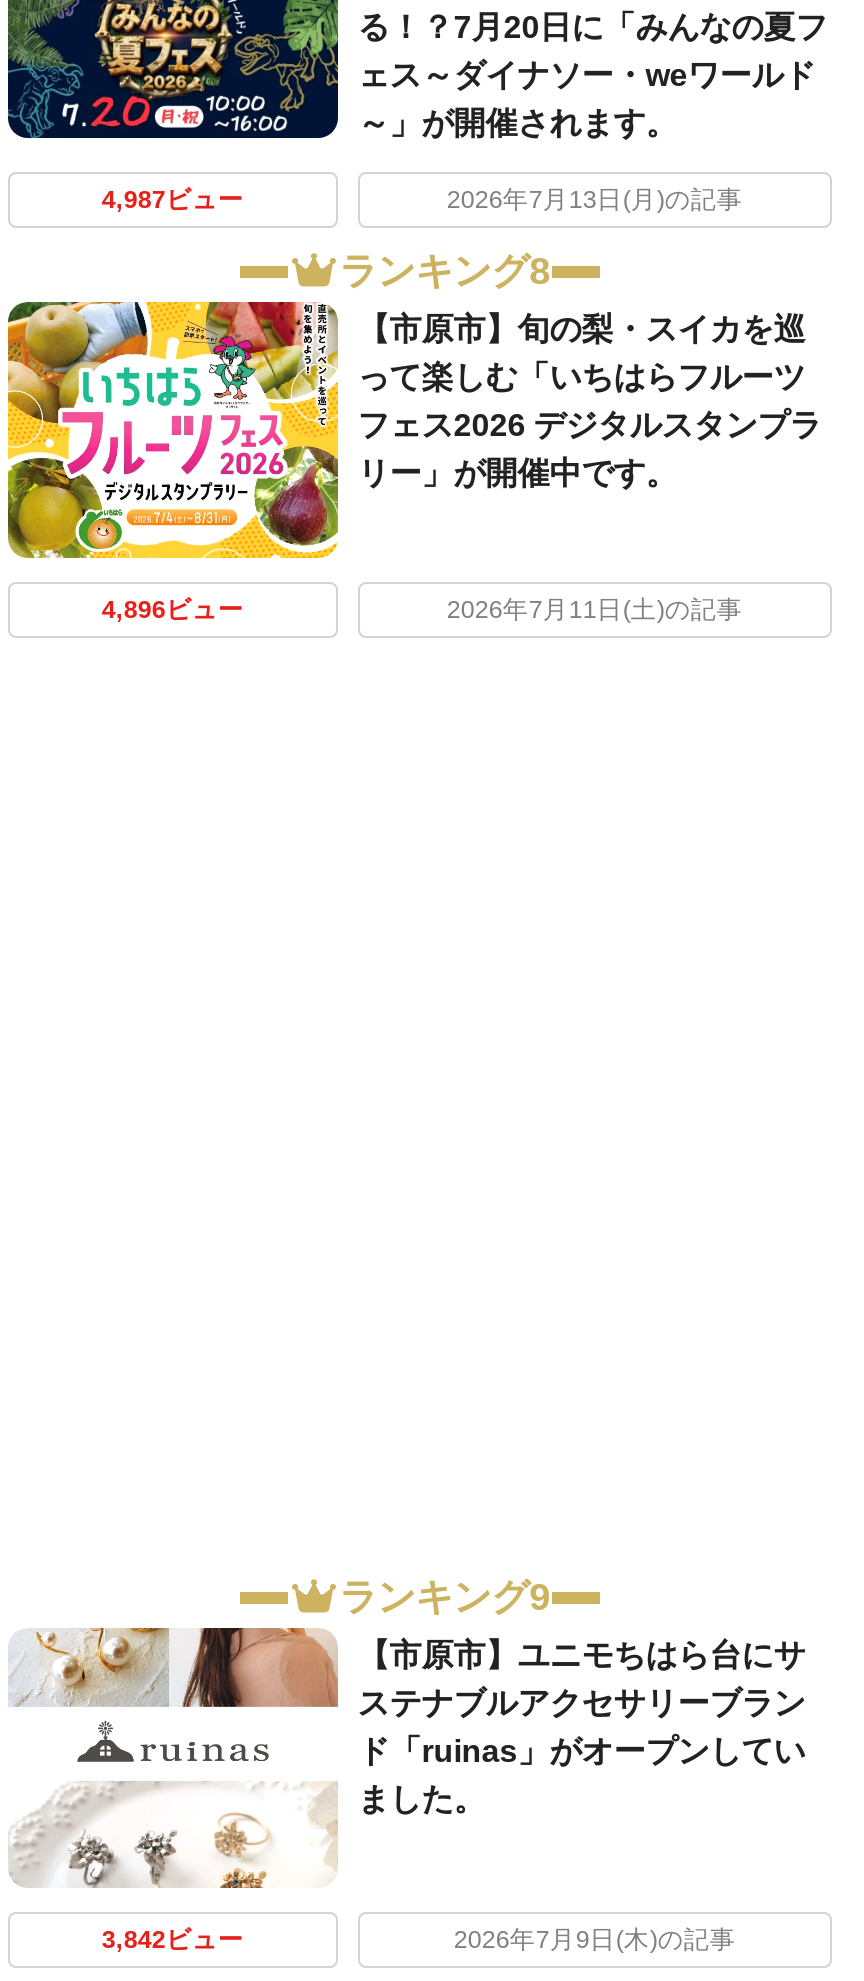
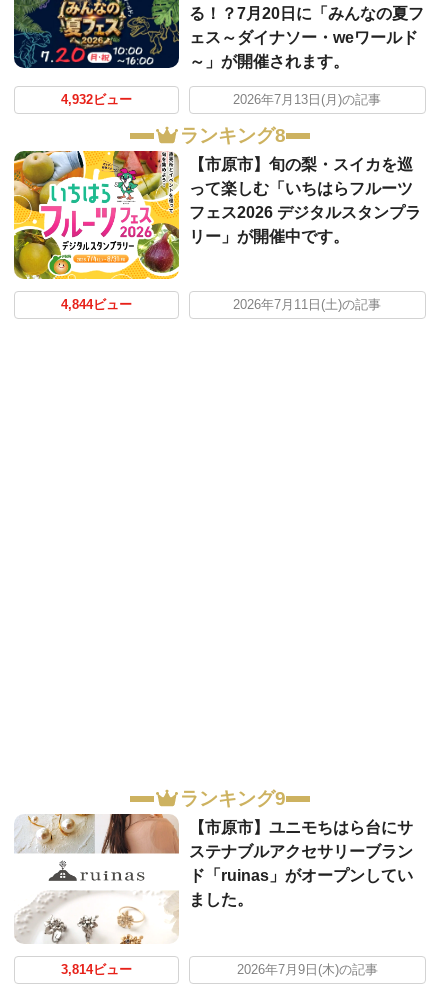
- 4,987ビュー
+ 4,932ビュー

- 4,896ビュー
+ 4,844ビュー

- 3,842ビュー
+ 3,814ビュー
